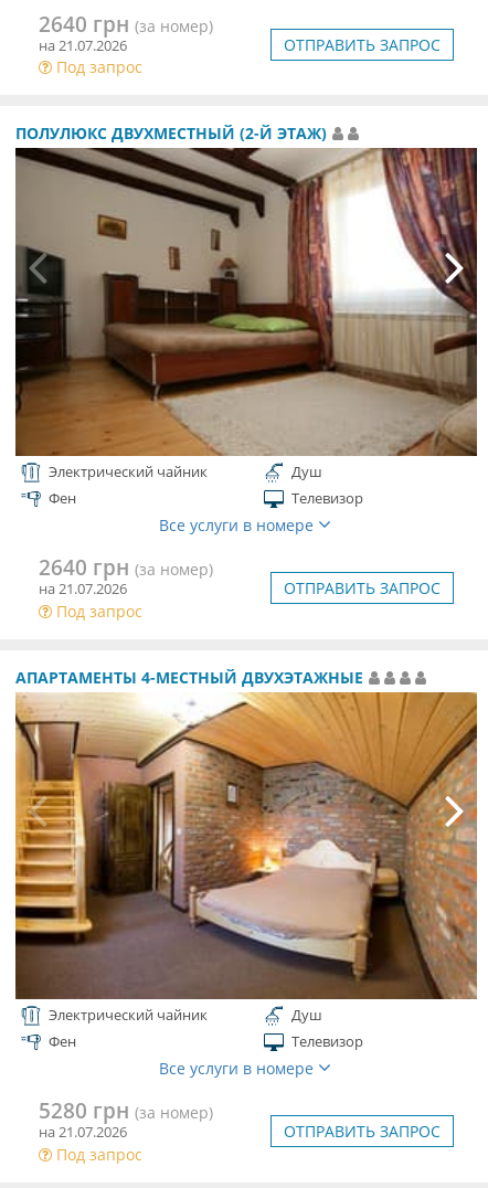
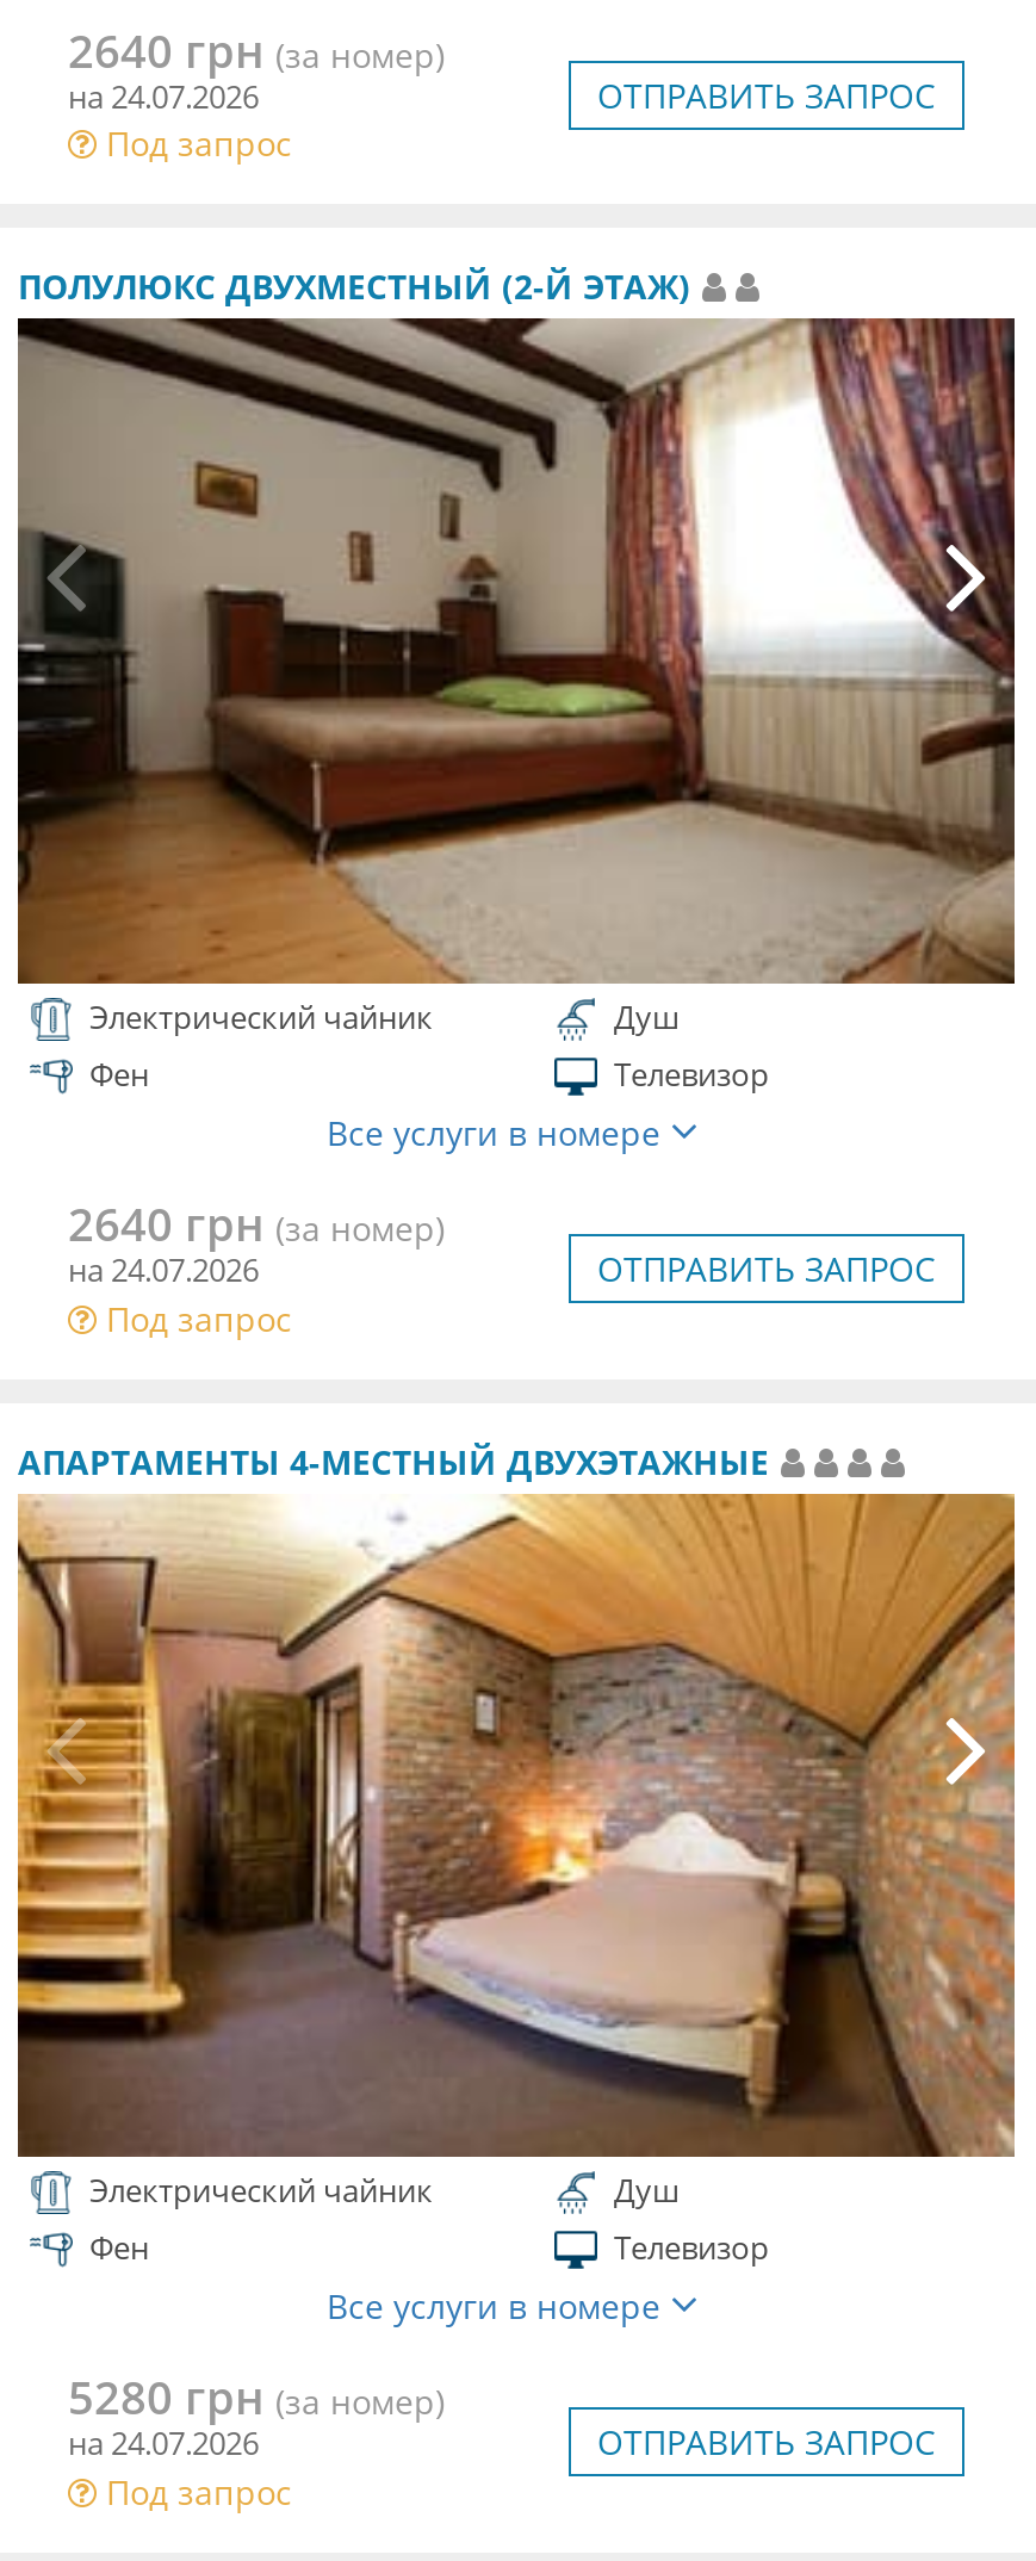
- на 21.07.2026
+ на 24.07.2026

- на 21.07.2026
+ на 24.07.2026

- на 21.07.2026
+ на 24.07.2026
